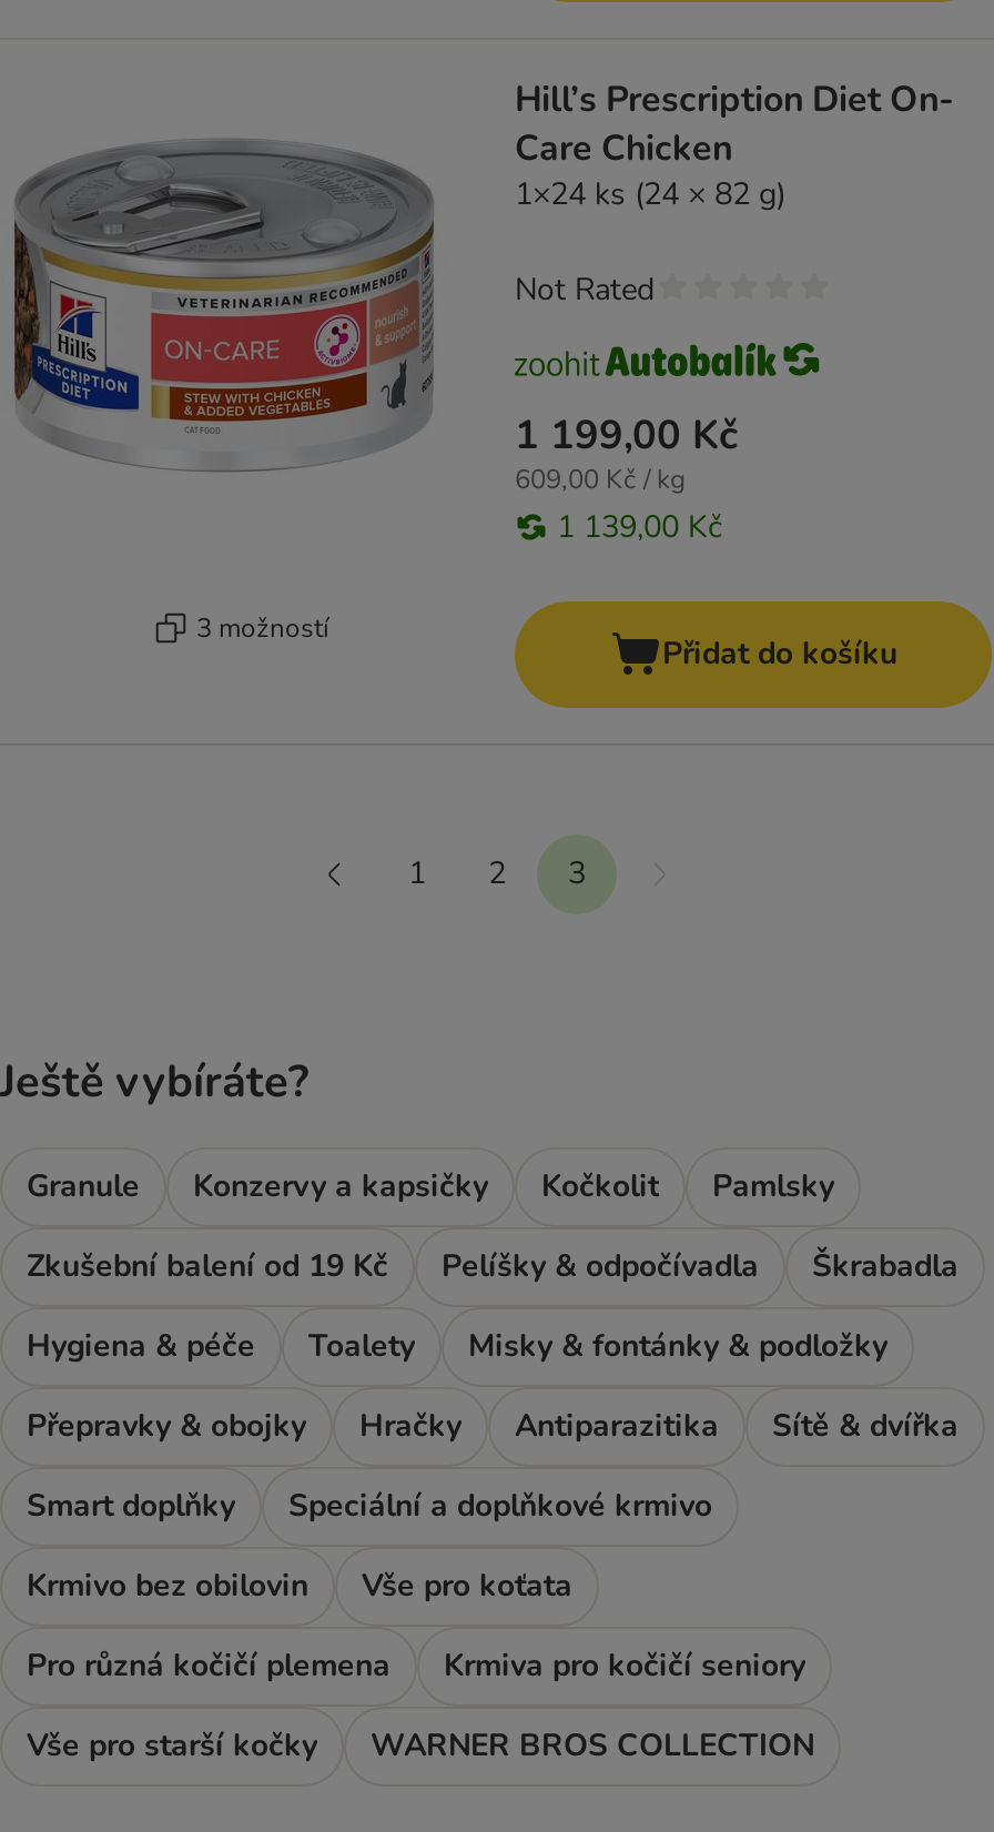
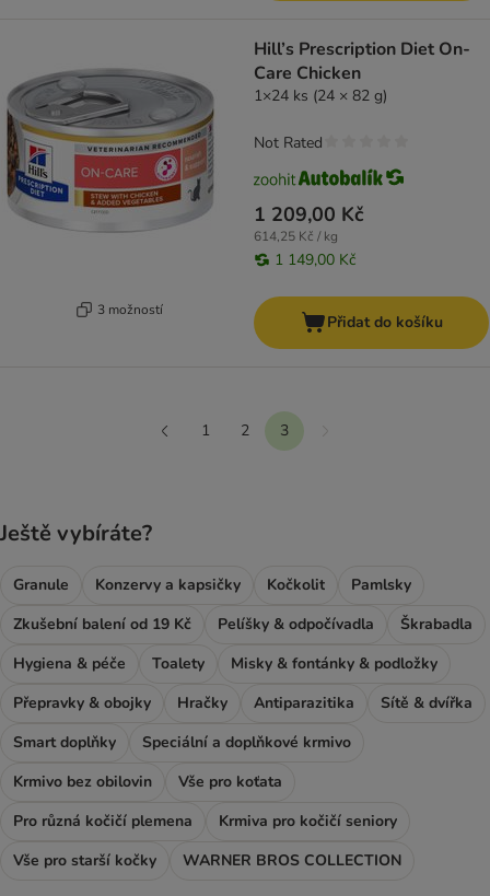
- 1 199,00 Kč
+ 1 209,00 Kč

- 609,00 Kč / kg
+ 614,25 Kč / kg

- 1 139,00 Kč
+ 1 149,00 Kč
